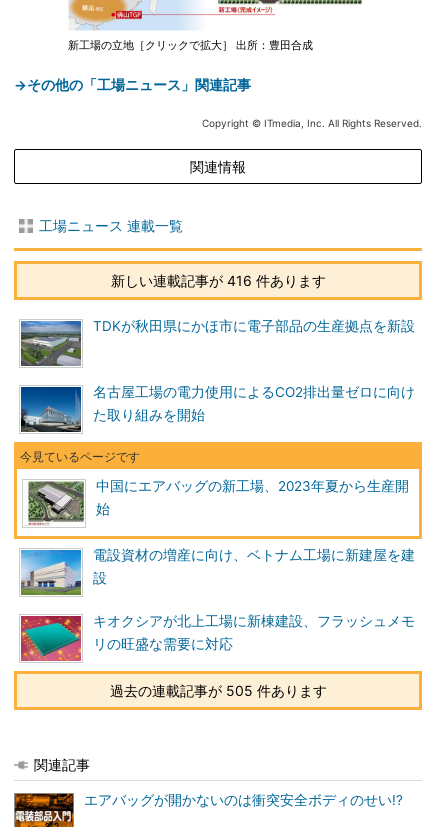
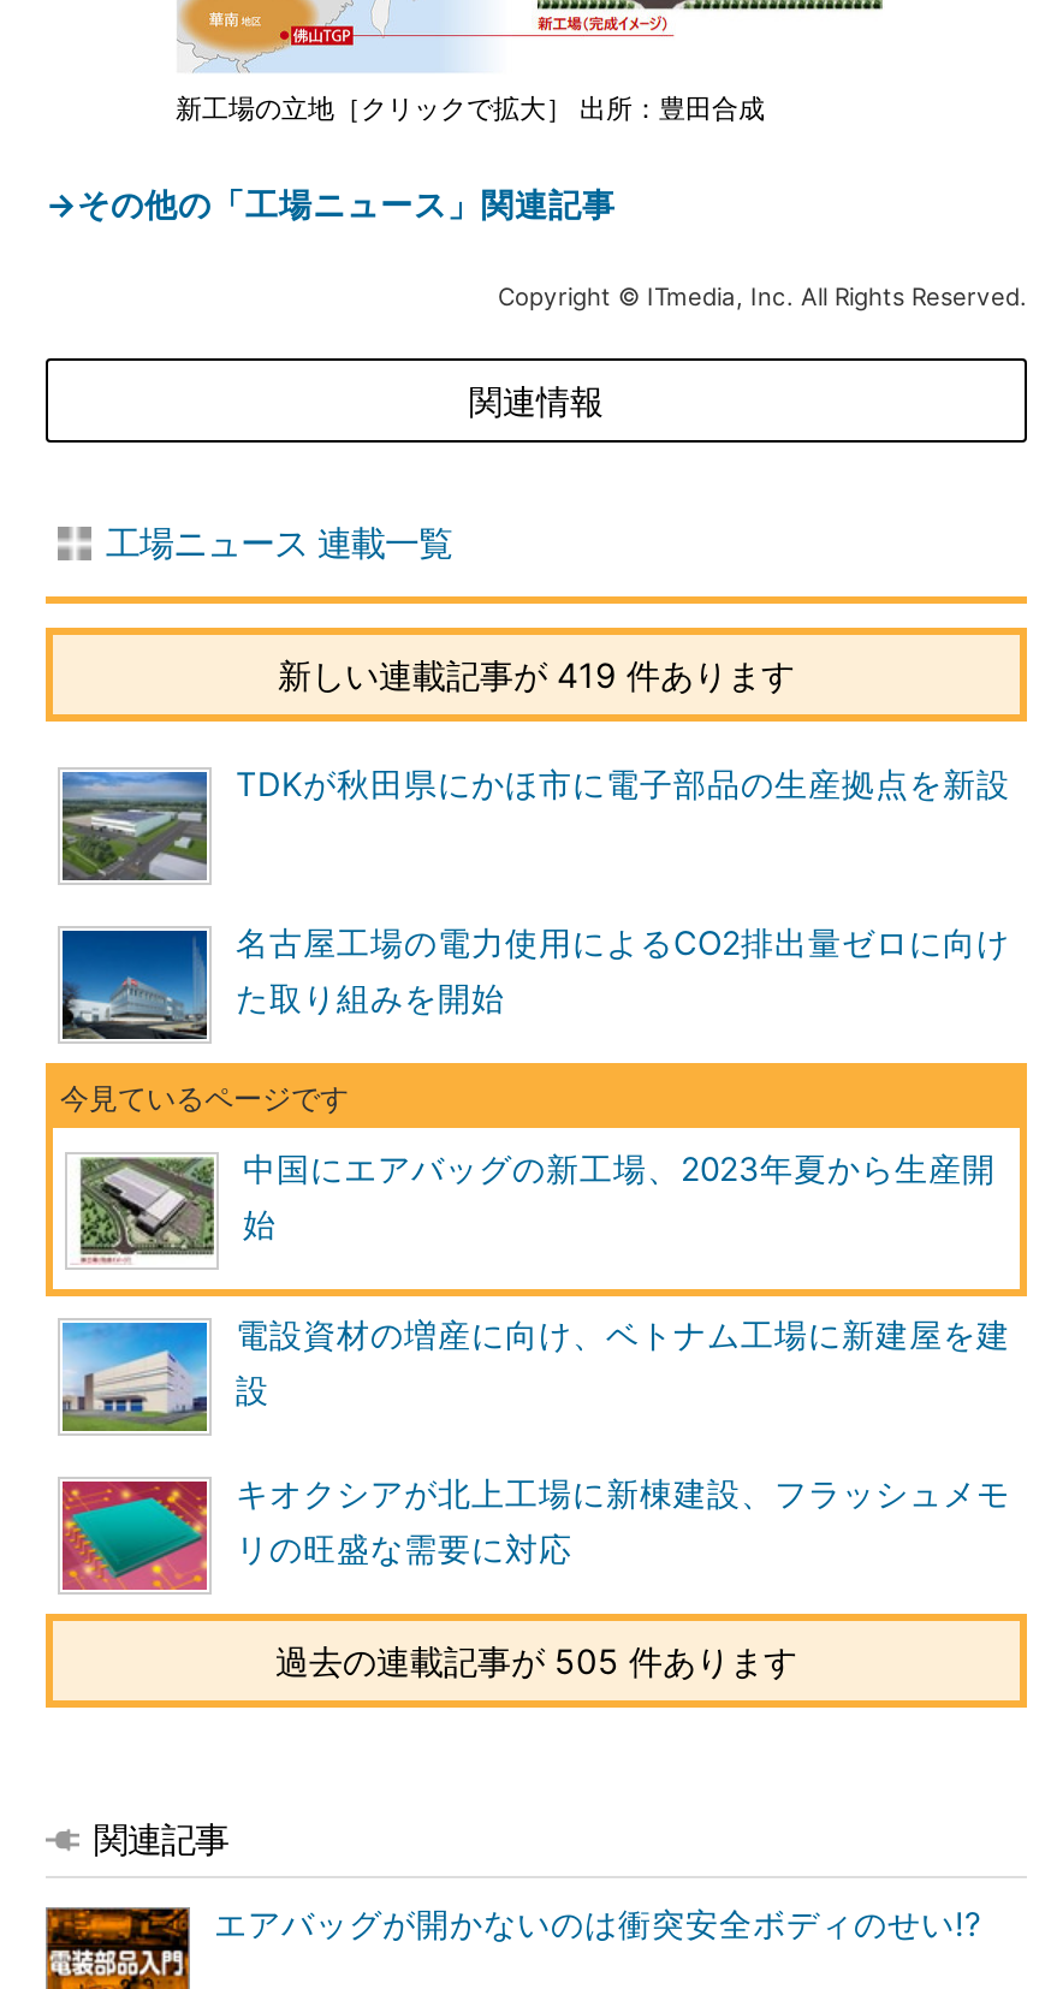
- 新しい連載記事が 416 件あります
+ 新しい連載記事が 419 件あります
